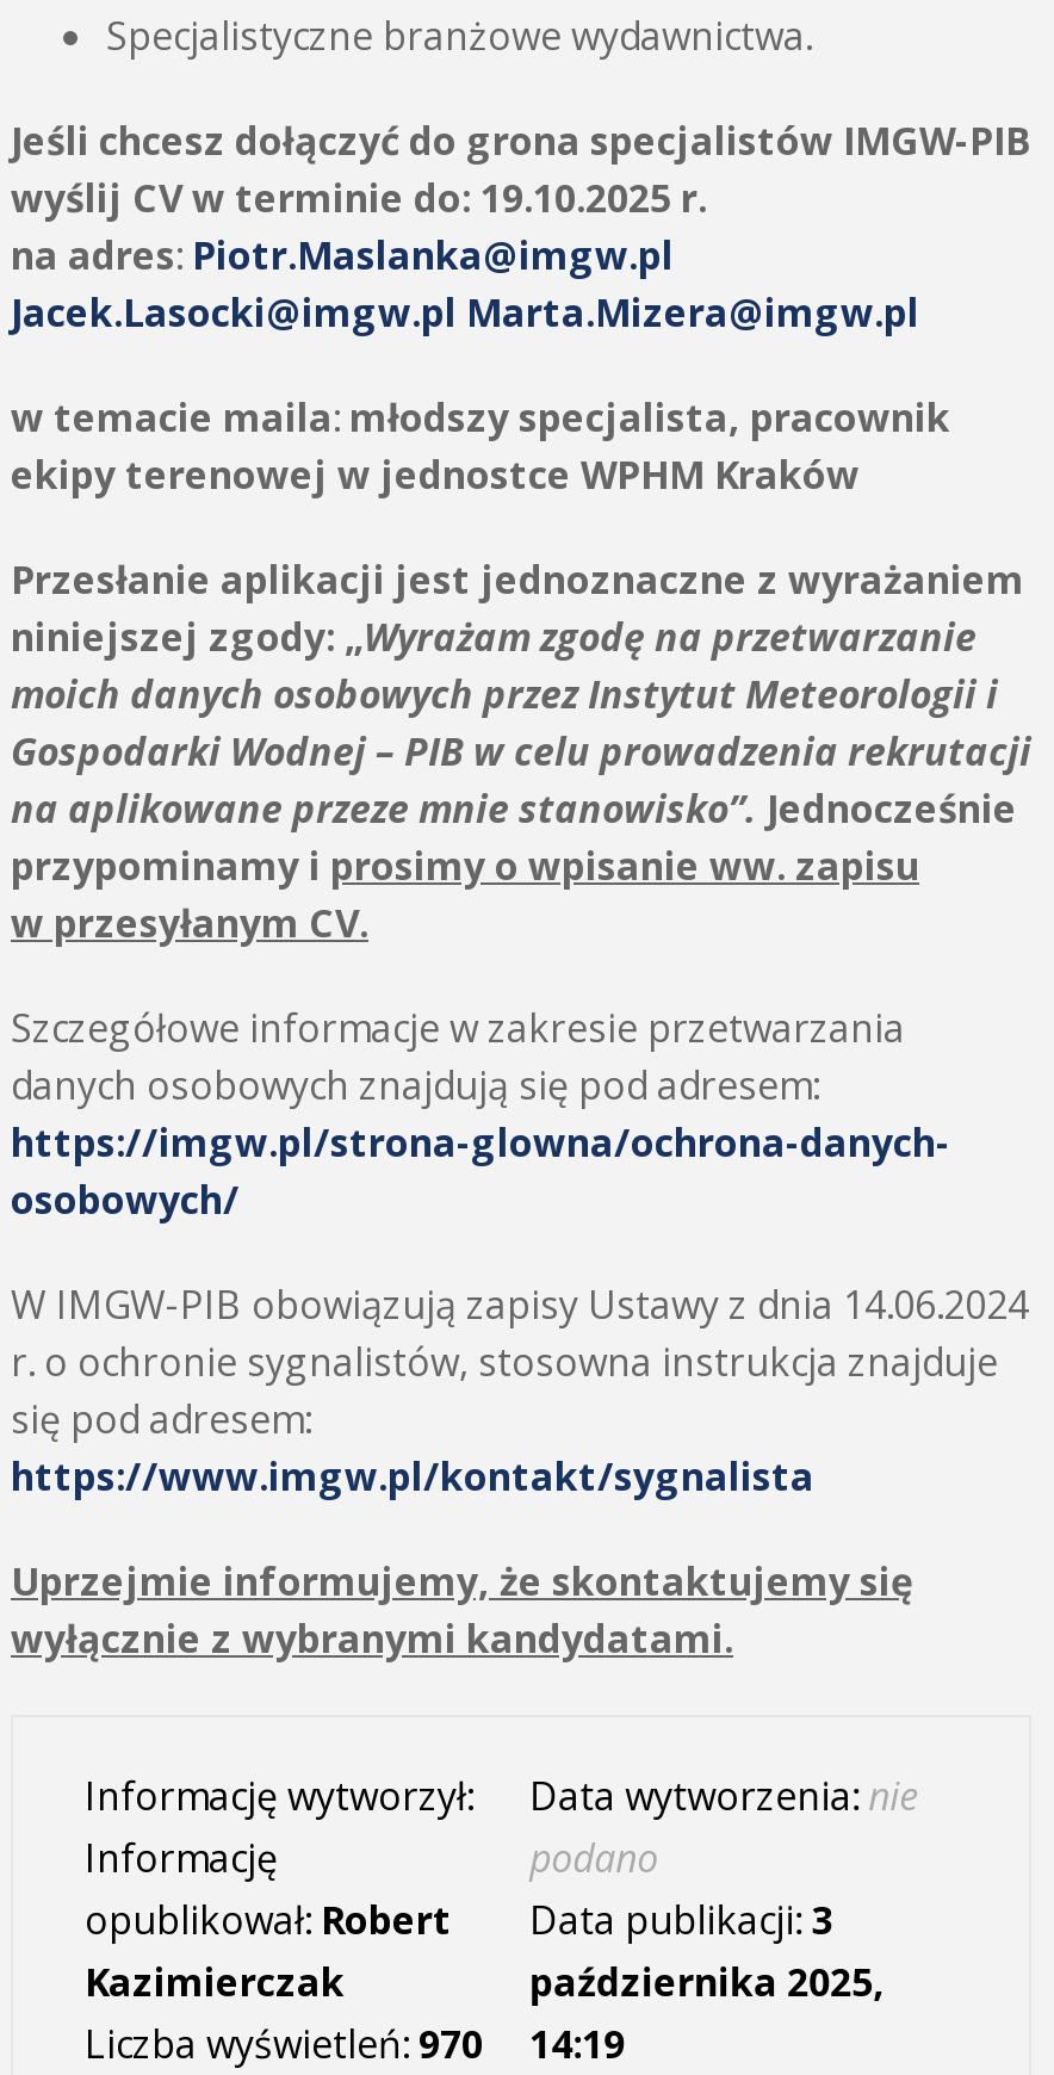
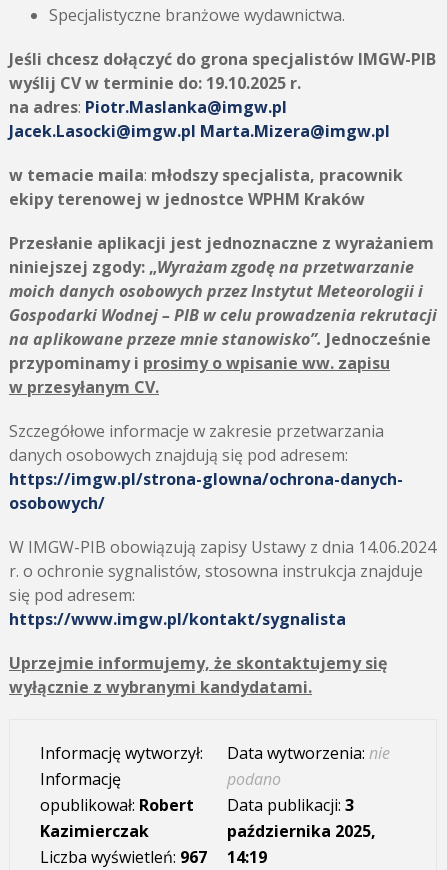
- Liczba wyświetleń: 970
+ Liczba wyświetleń: 967
